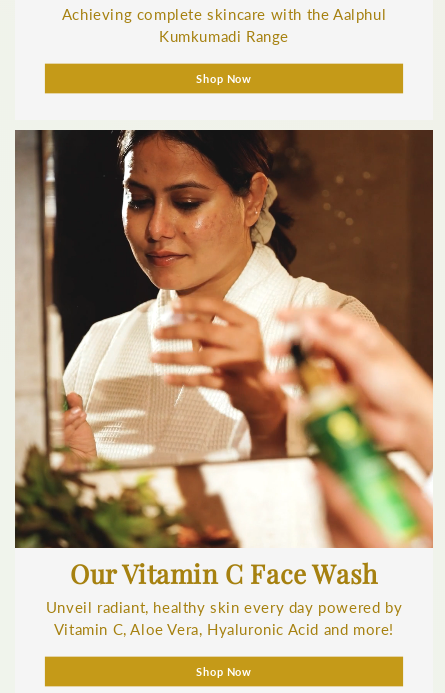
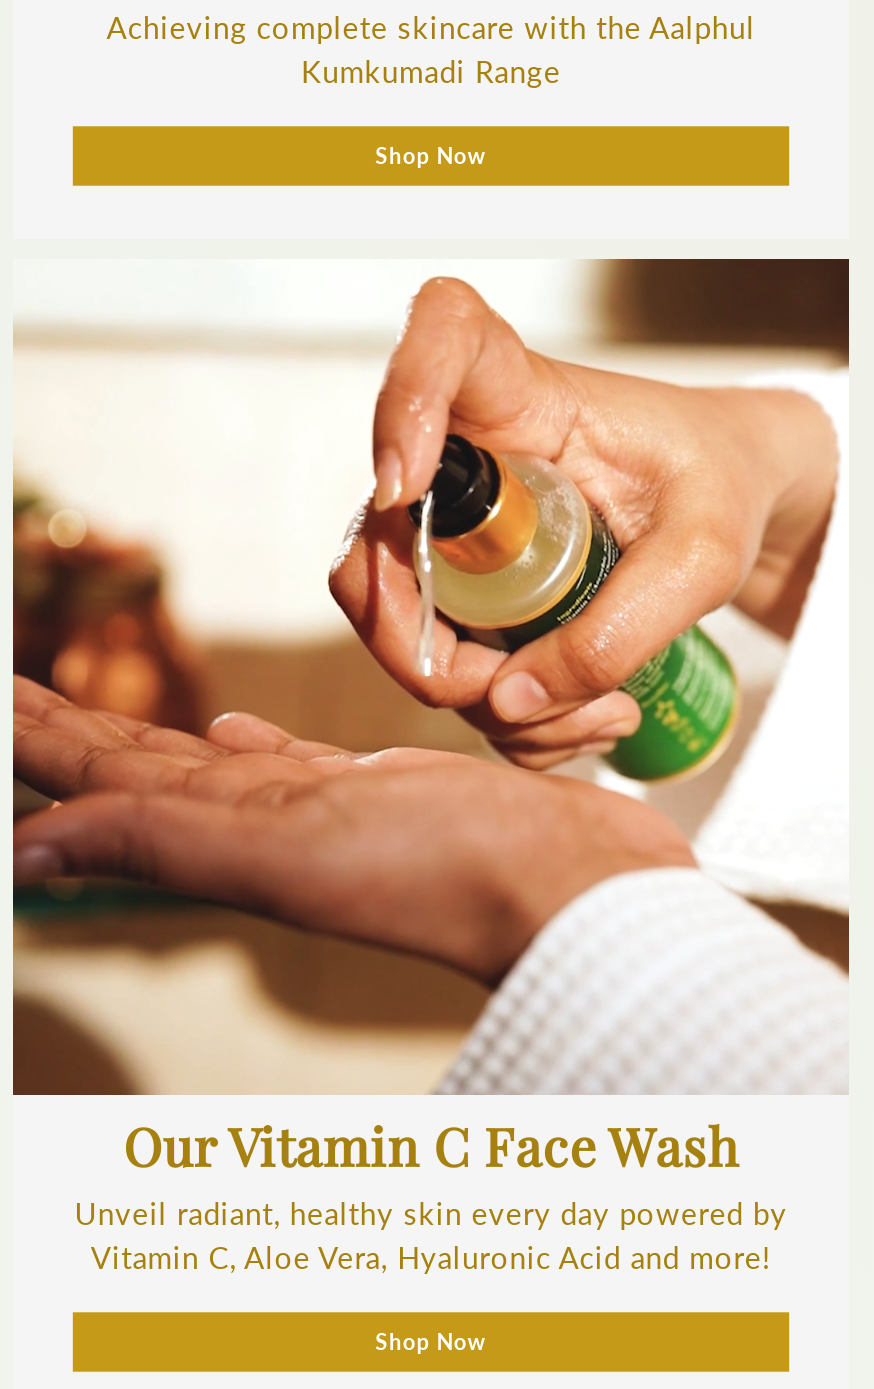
- [image]
+ [image]
